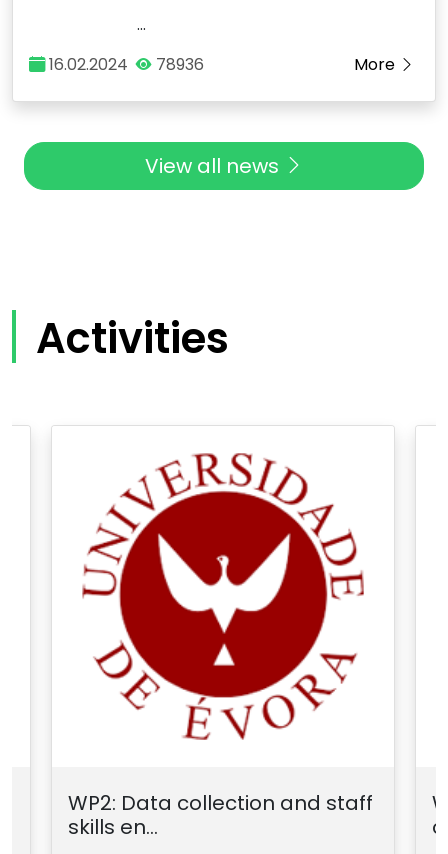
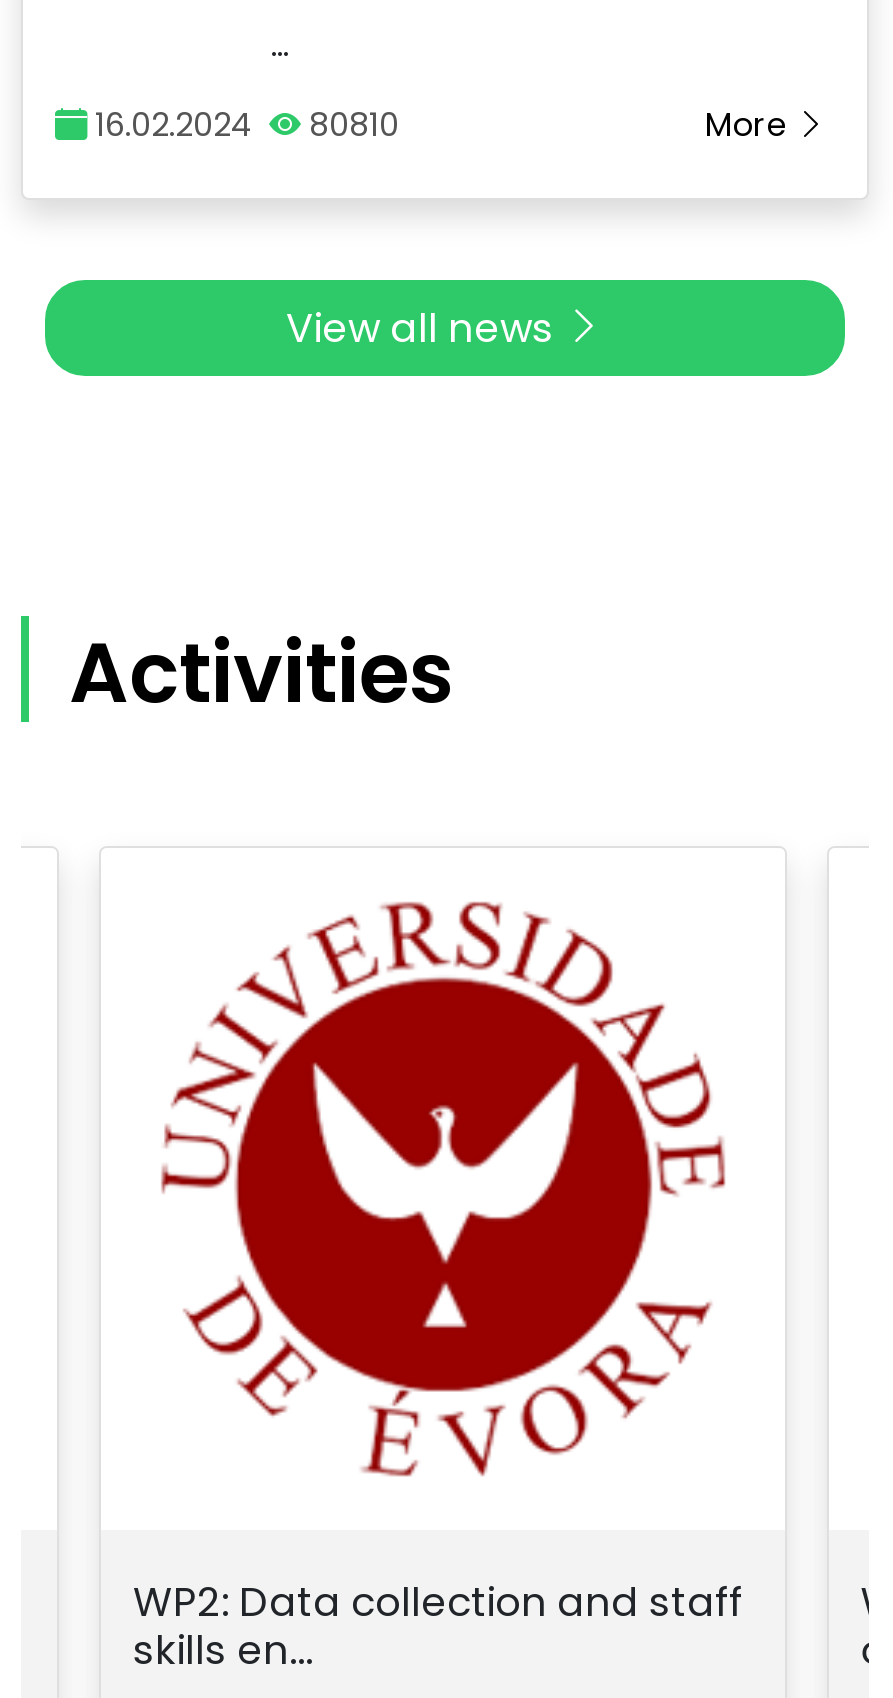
- 16.02.2024 78936
+ 16.02.2024 80810
